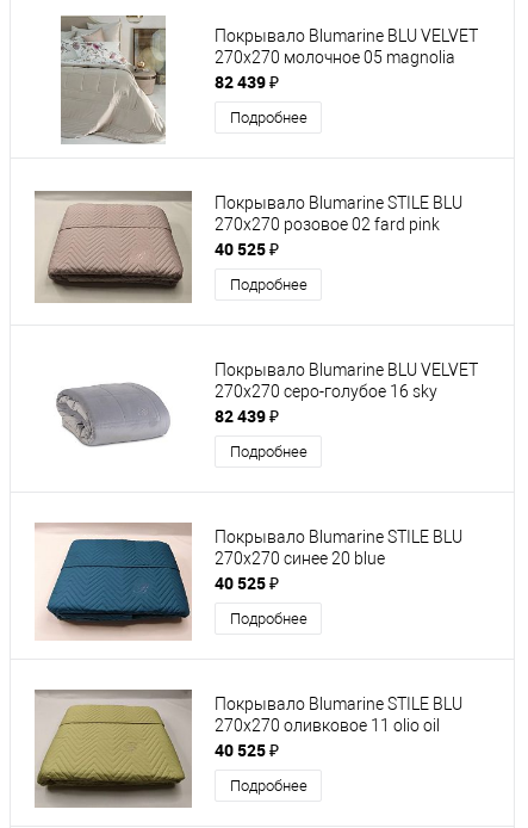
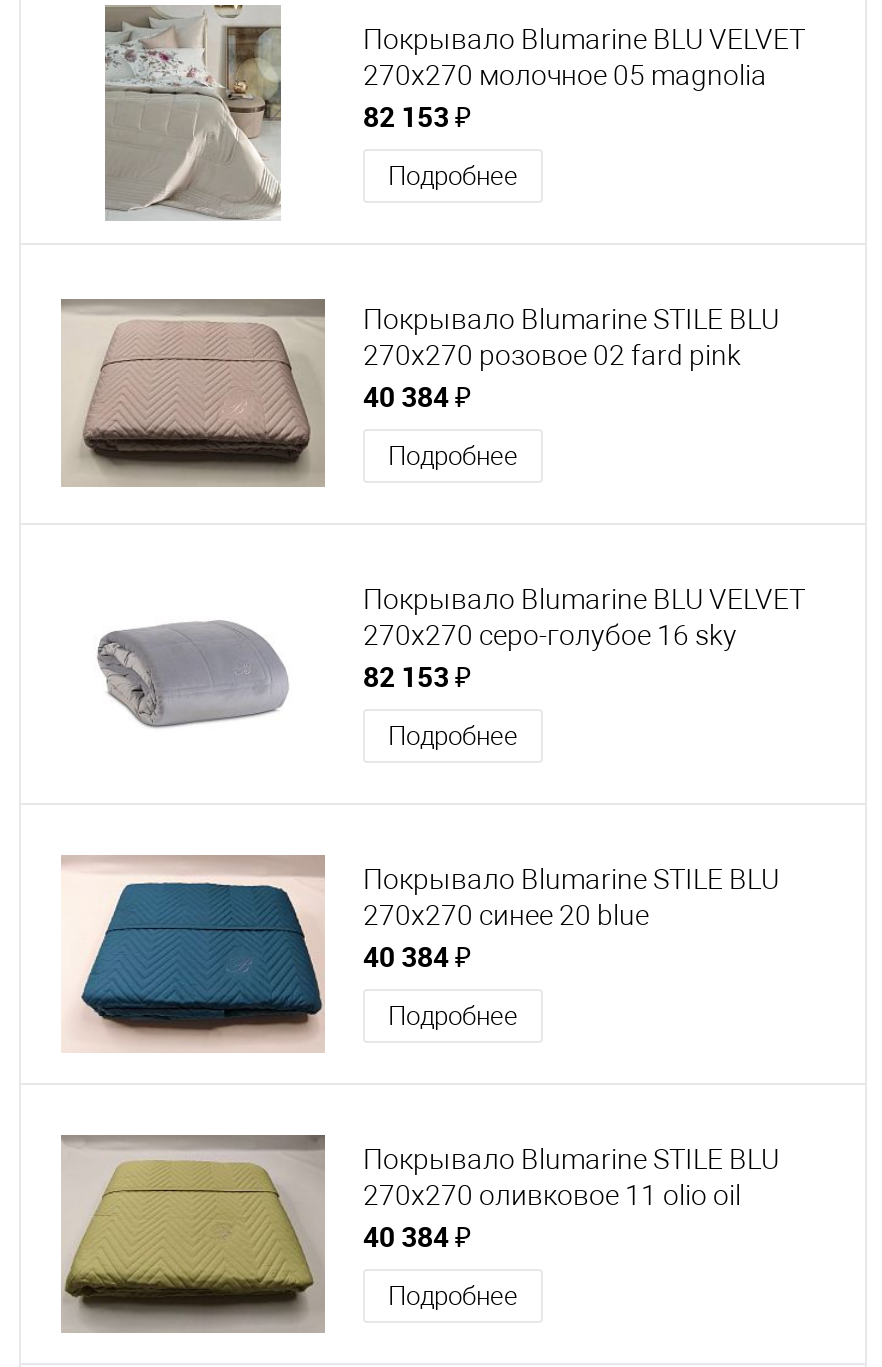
- 82 439 ₽
+ 82 153 ₽

- 40 525 ₽
+ 40 384 ₽

- 82 439 ₽
+ 82 153 ₽

- 40 525 ₽
+ 40 384 ₽

- 40 525 ₽
+ 40 384 ₽
